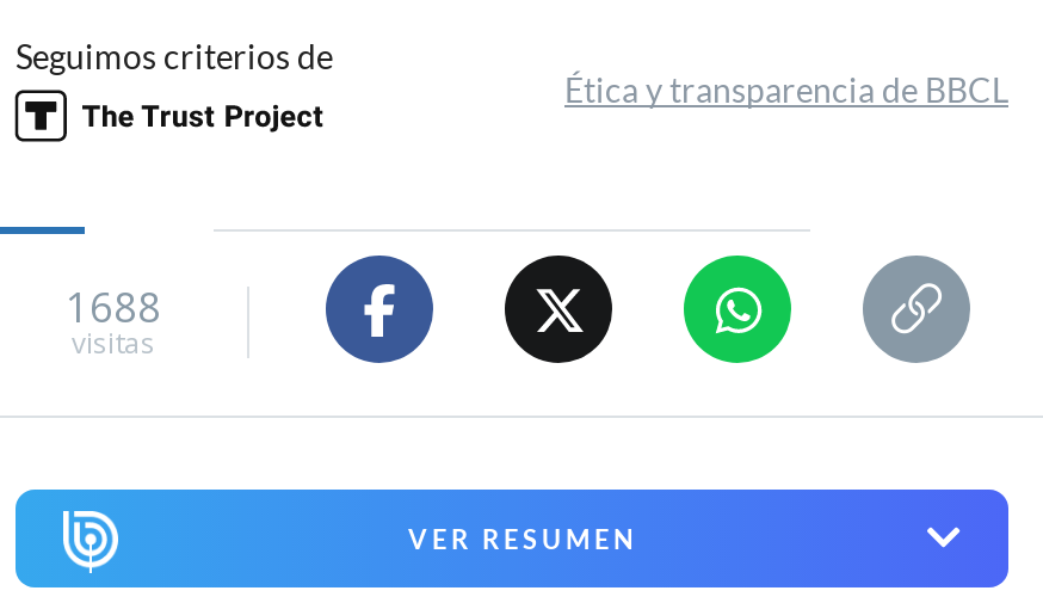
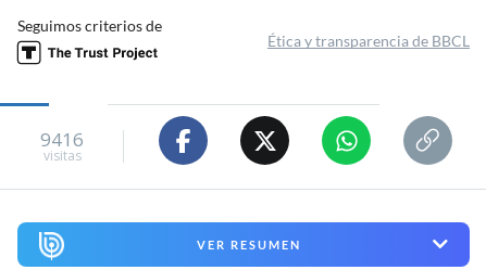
- 1688
+ 9416
